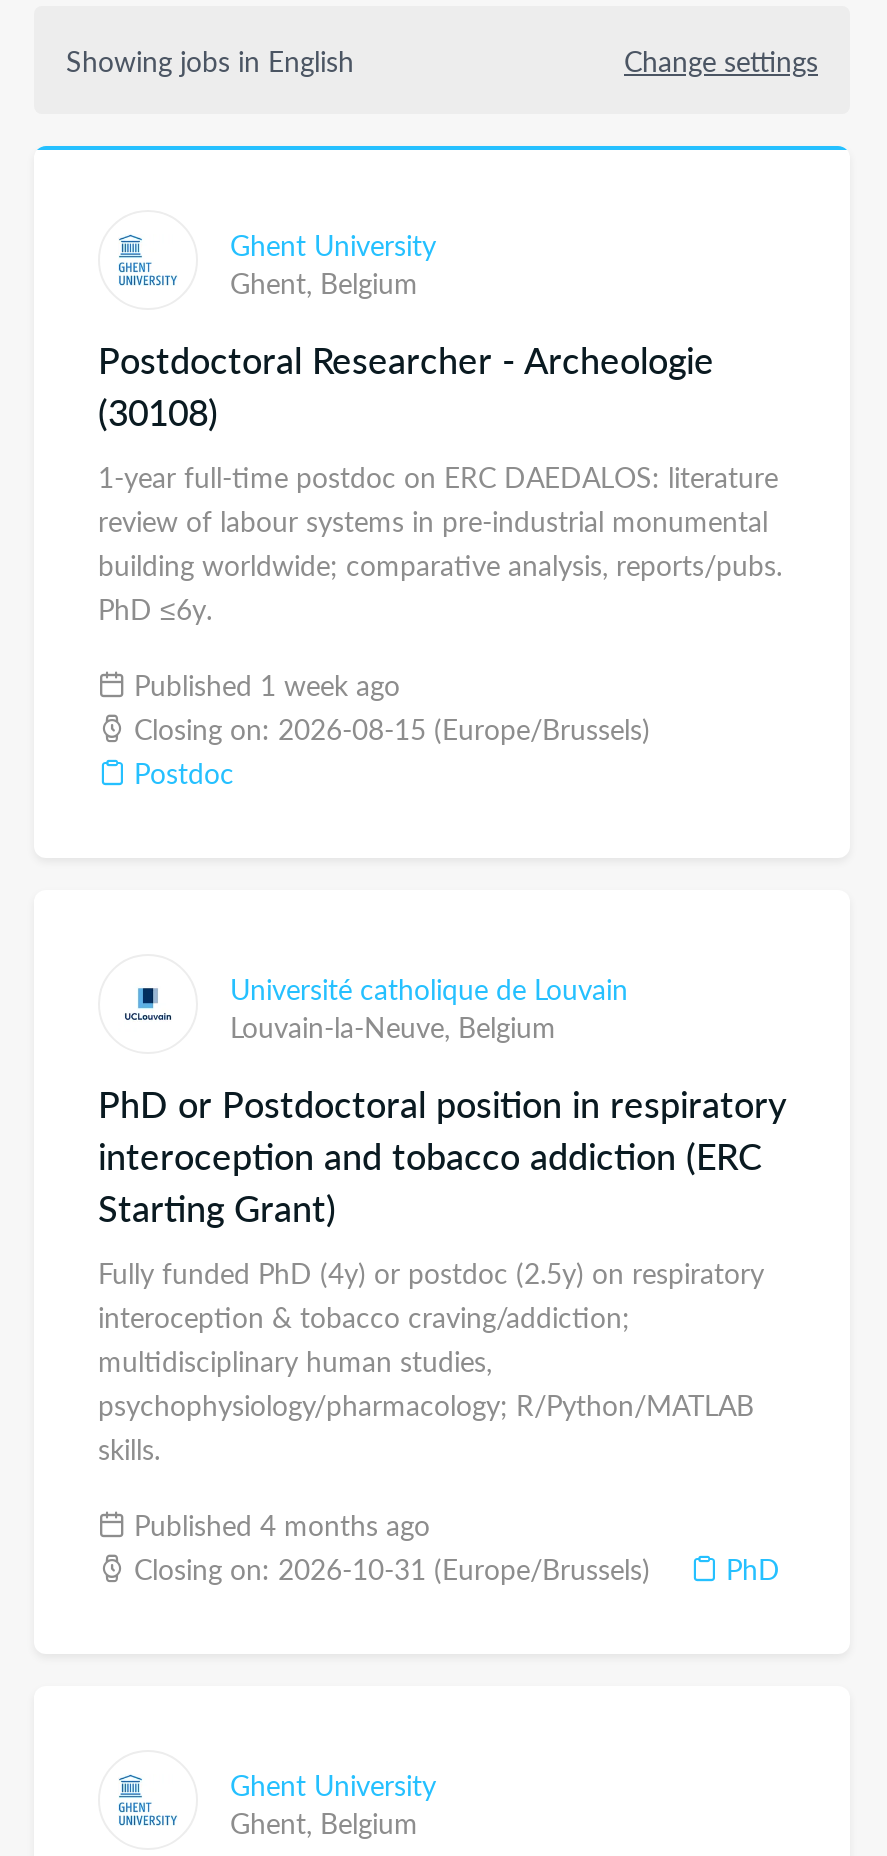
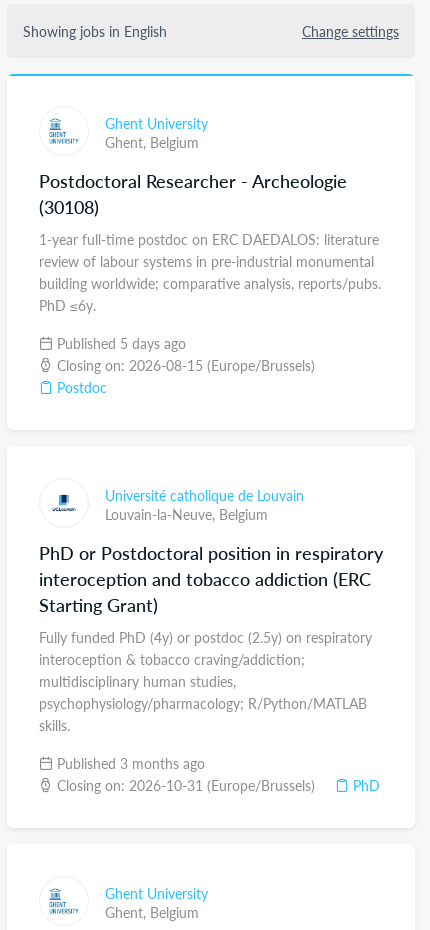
- Published 1 week ago
+ Published 5 days ago

- Published 4 months ago
+ Published 3 months ago
